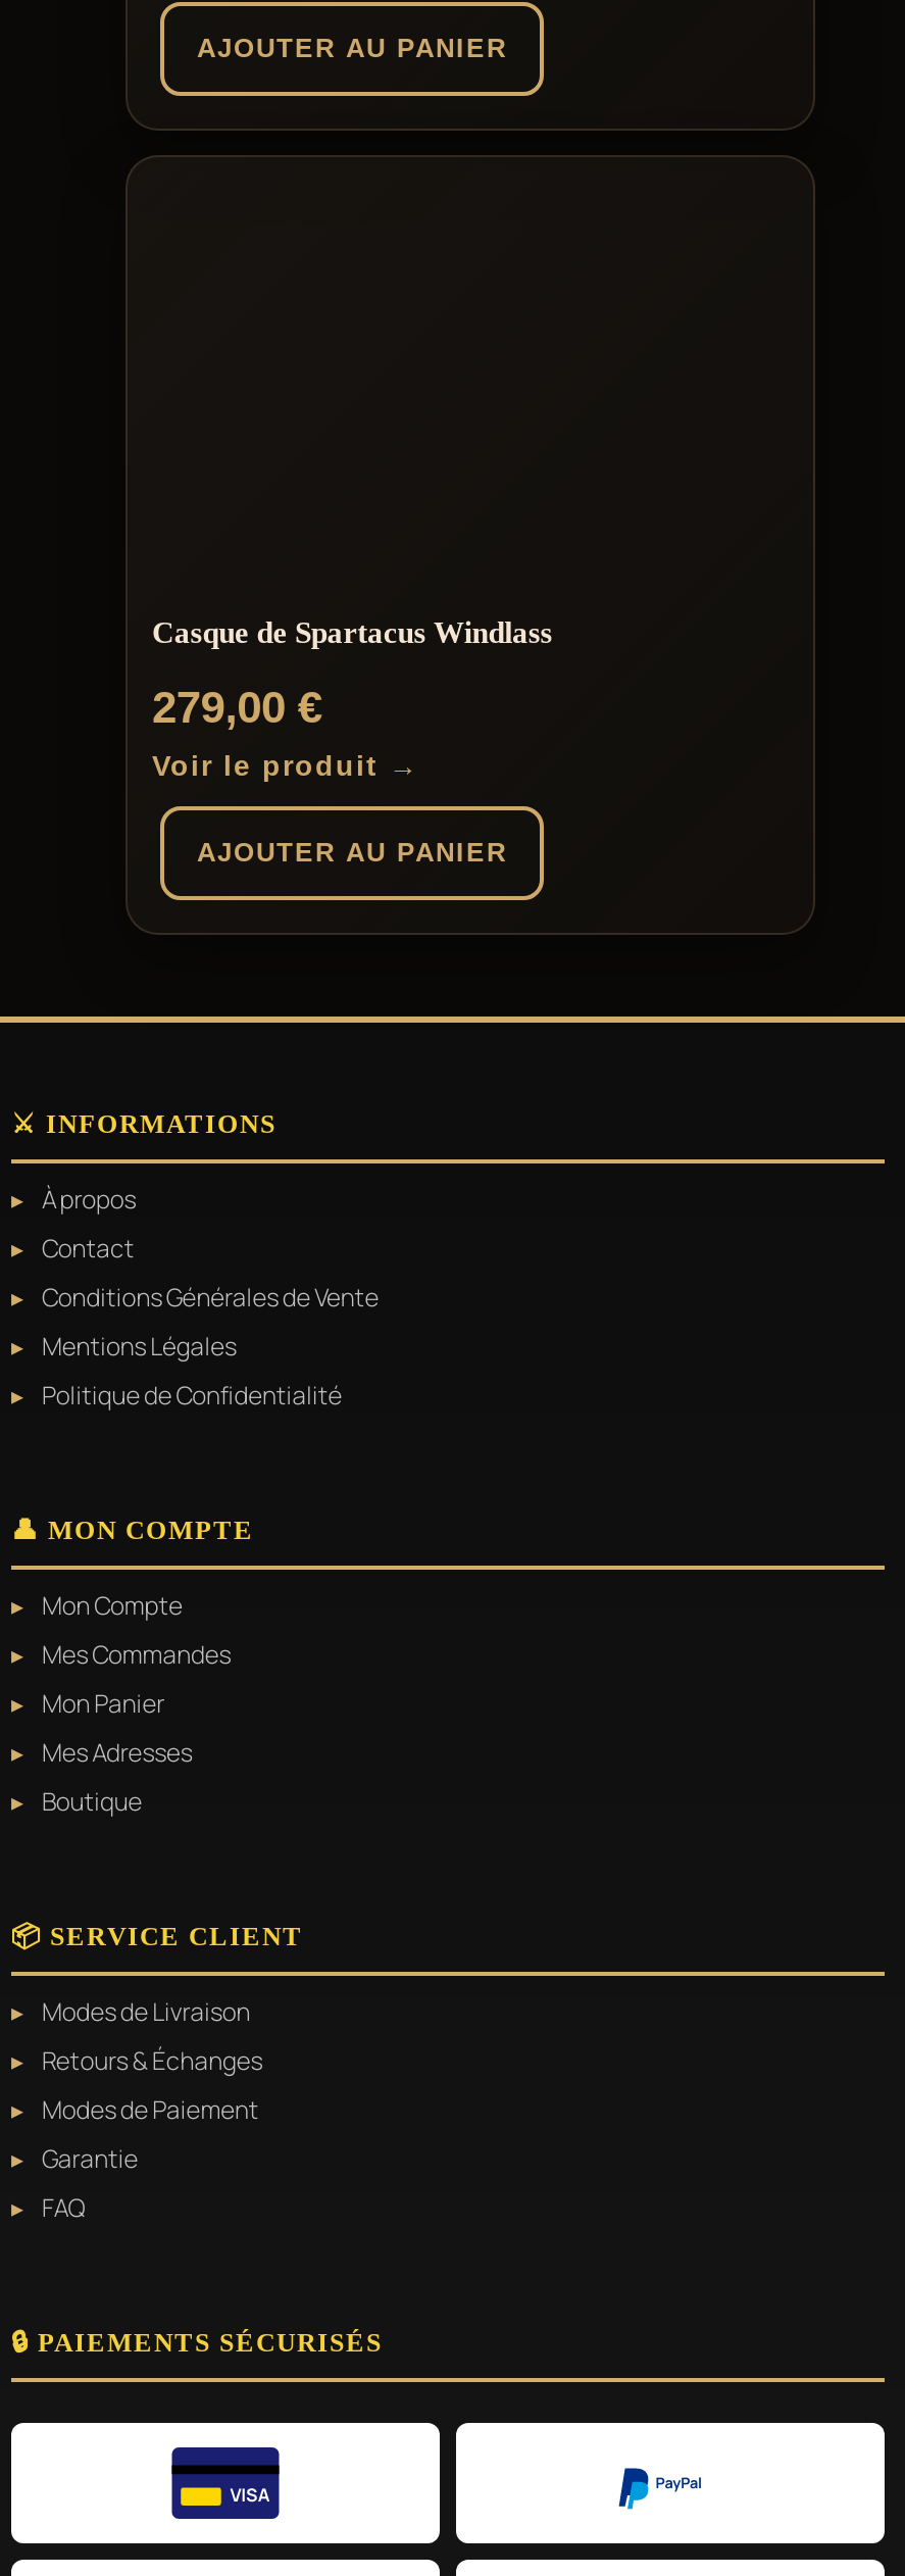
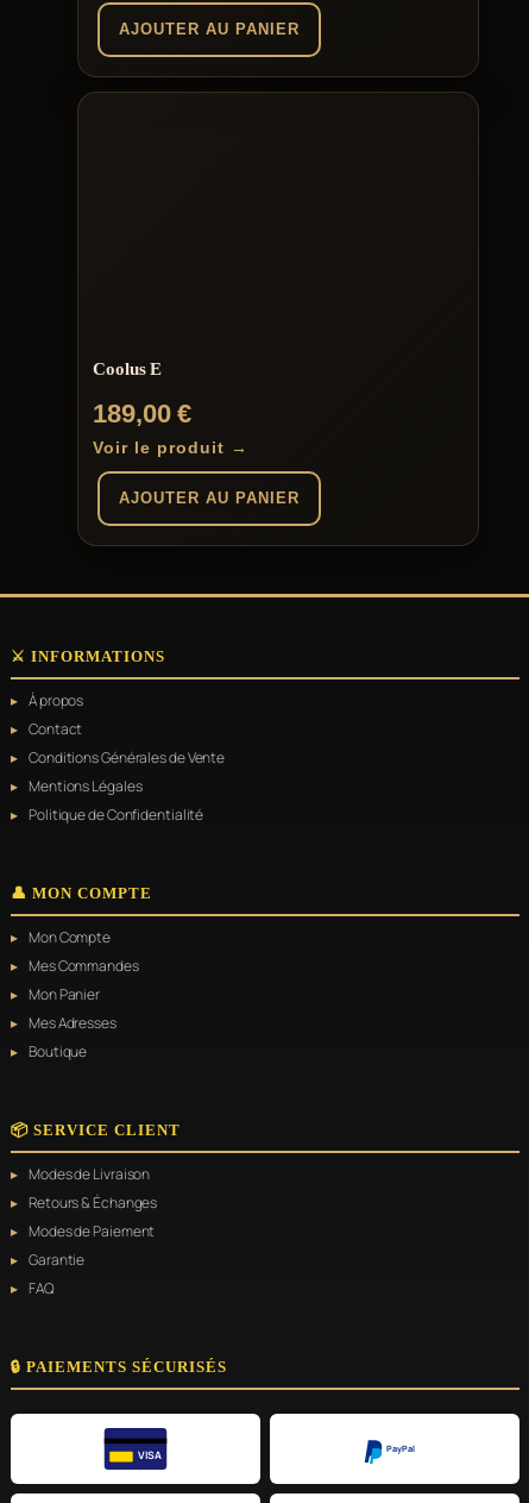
- Casque de Spartacus Windlass
+ Coolus E

- 279,00 €
+ 189,00 €
